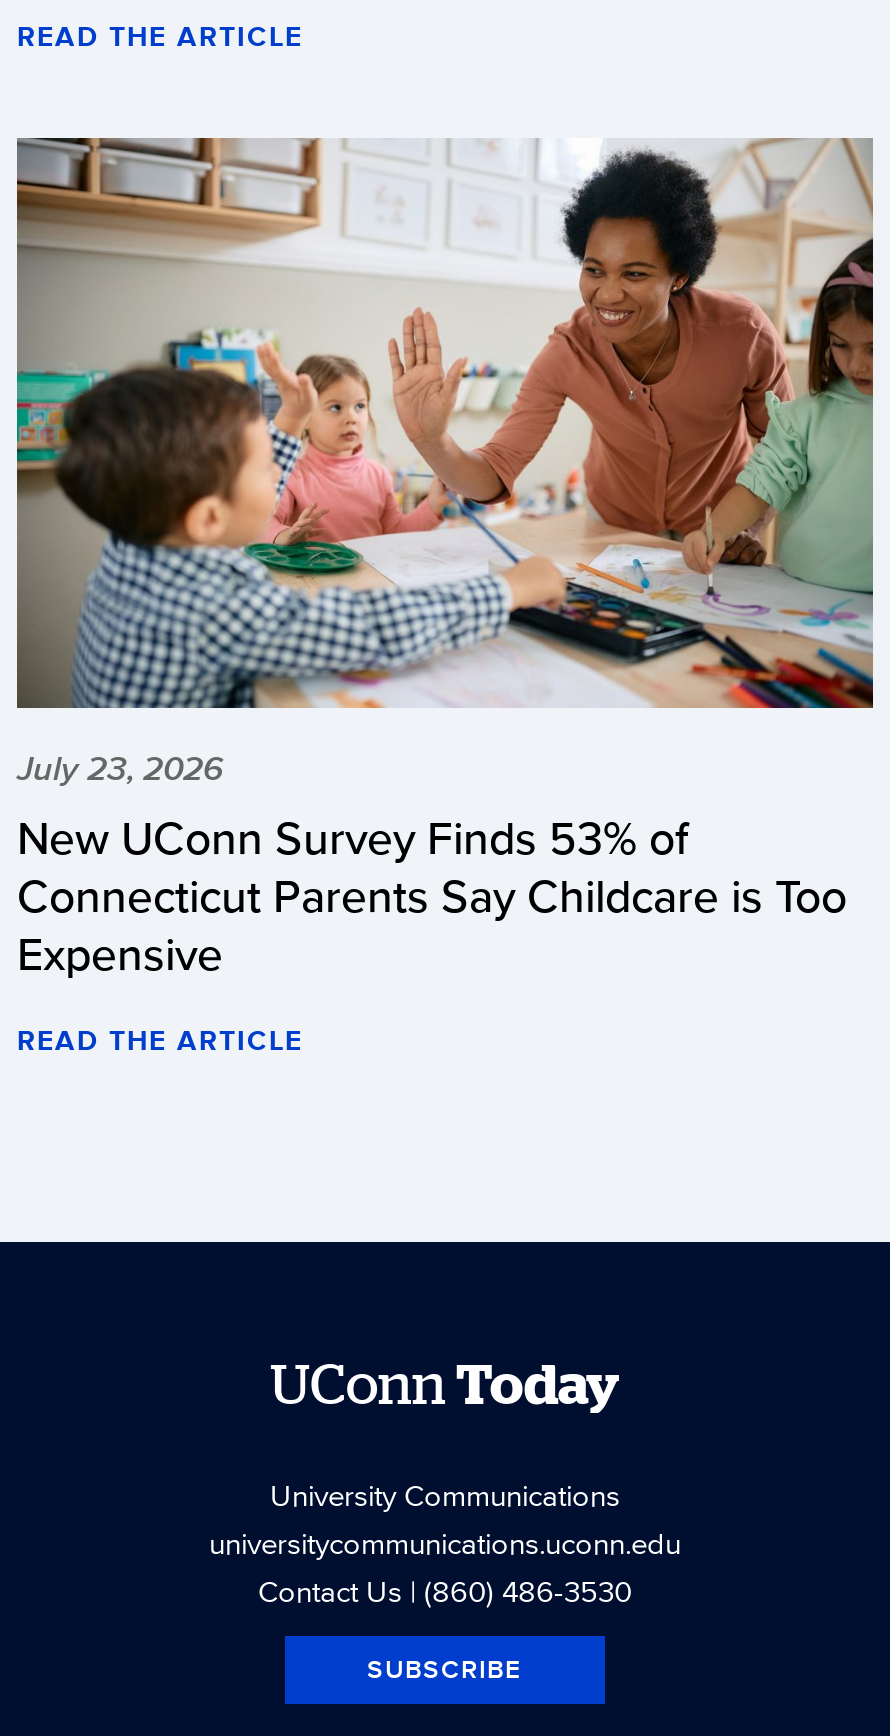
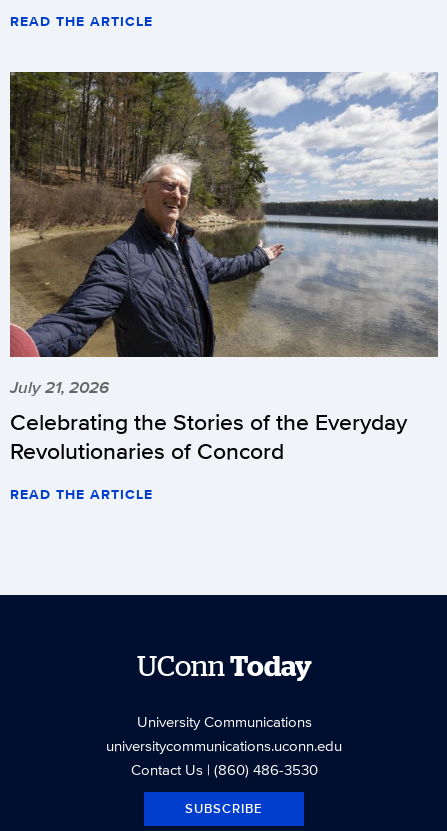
- [image]
- July 23, 2026
- New UConn Survey Finds 53% of
- Connecticut Parents Say Childcare is Too
- Expensive
+ [image]
+ July 21, 2026
+ Celebrating the Stories of the Everyday
+ Revolutionaries of Concord
